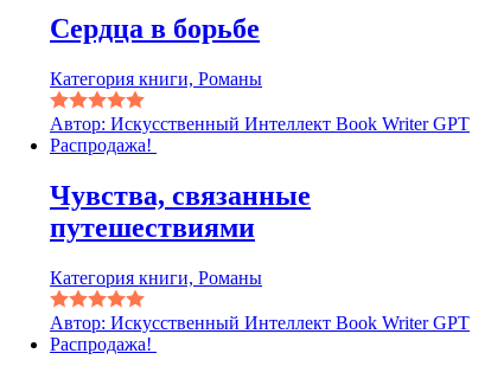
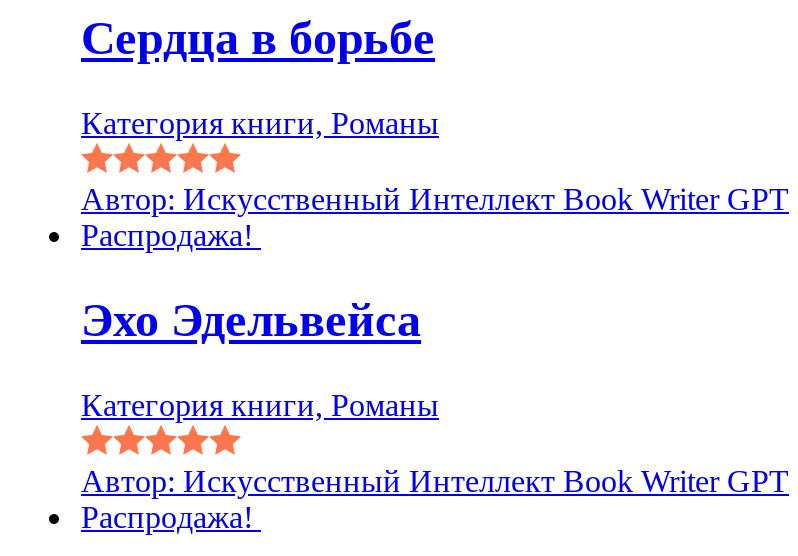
- Чувства, связанные
- путешествиями
+ Эхо Эдельвейса
